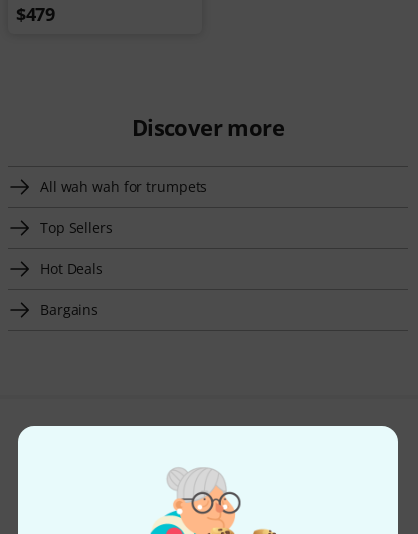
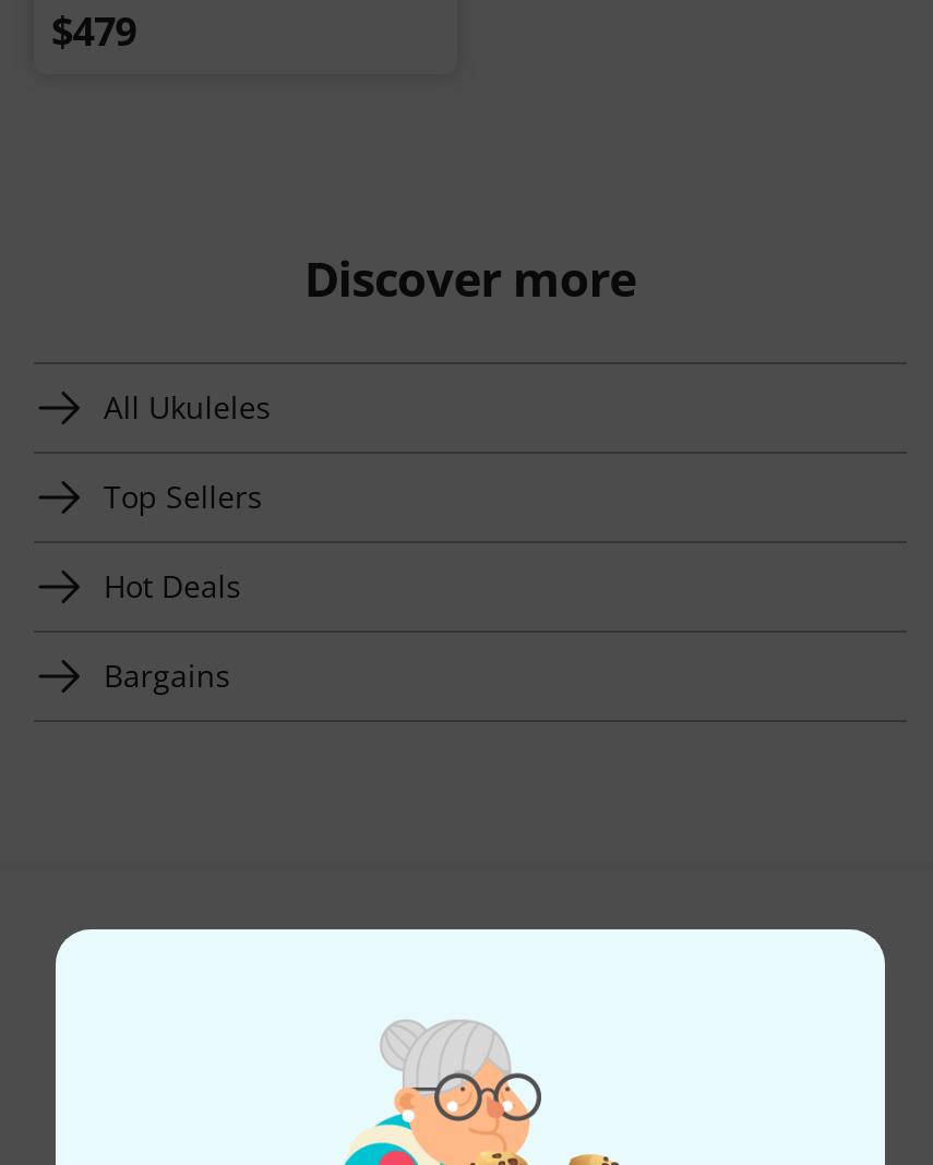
- All wah wah for trumpets
+ All Ukuleles
